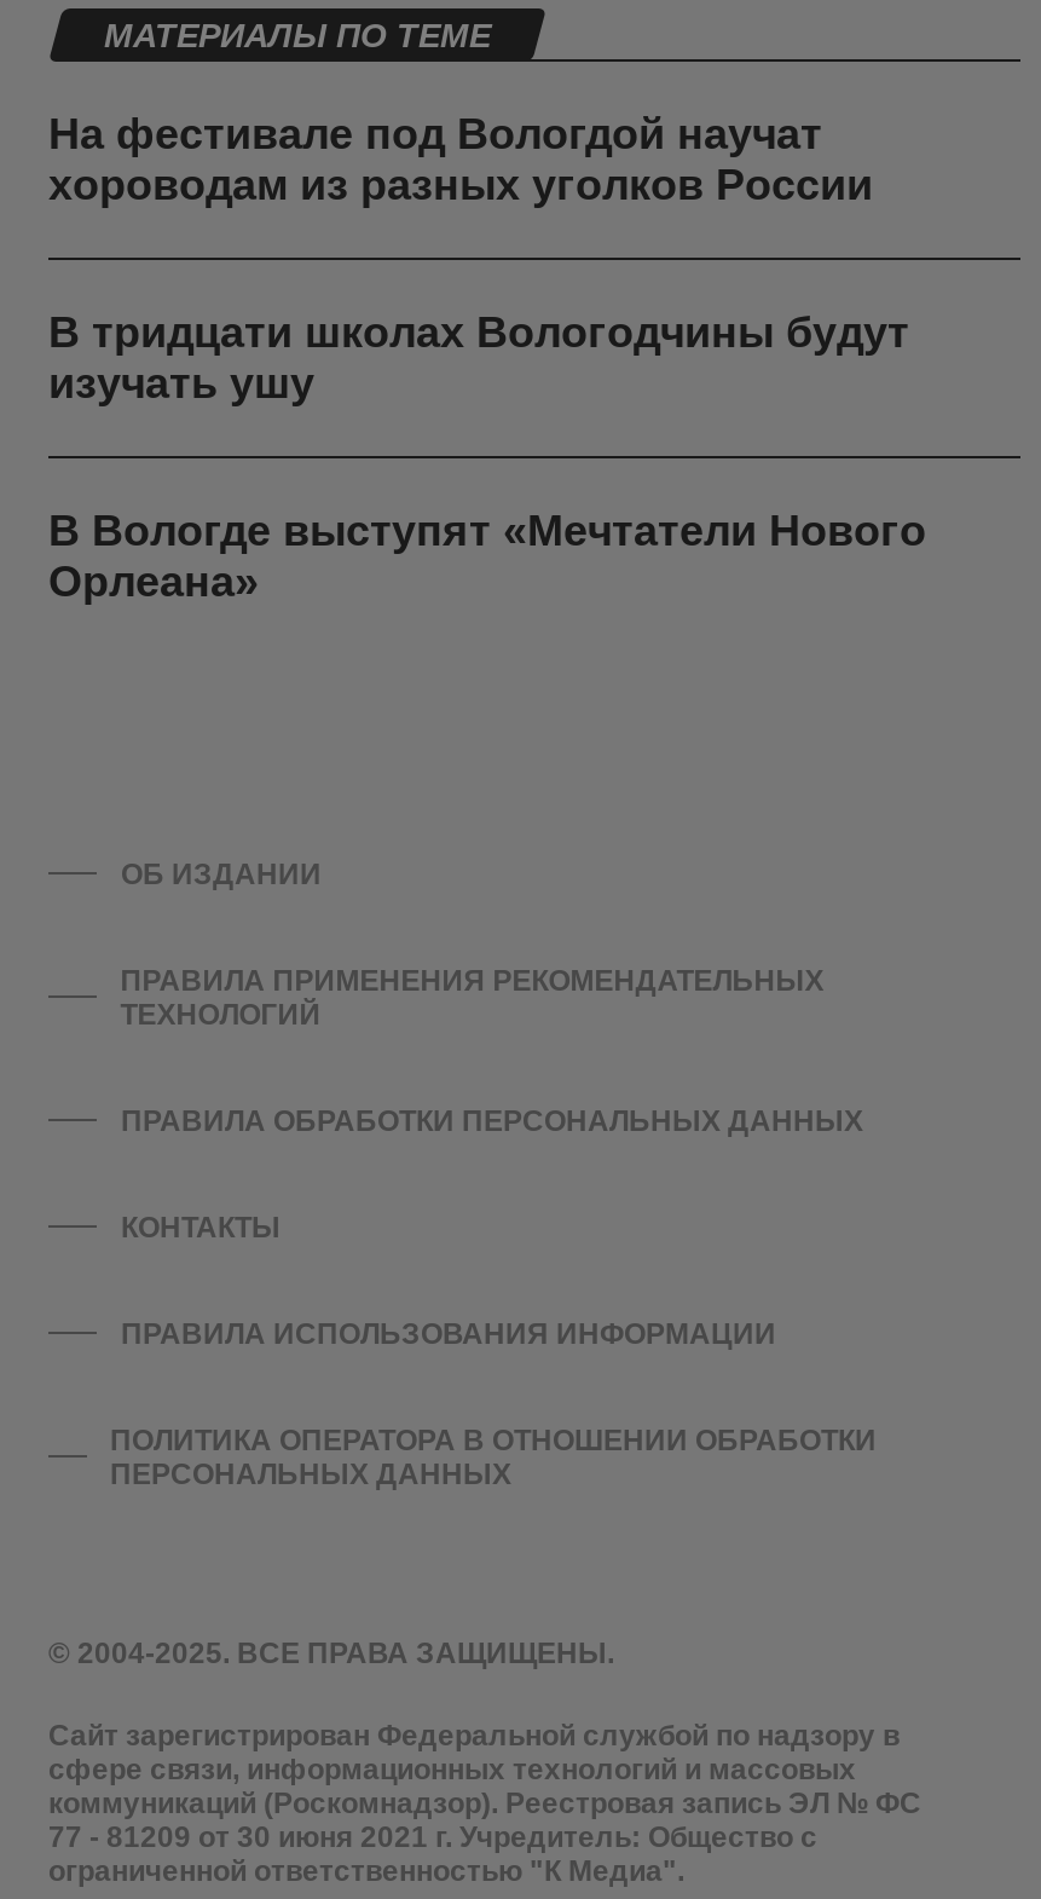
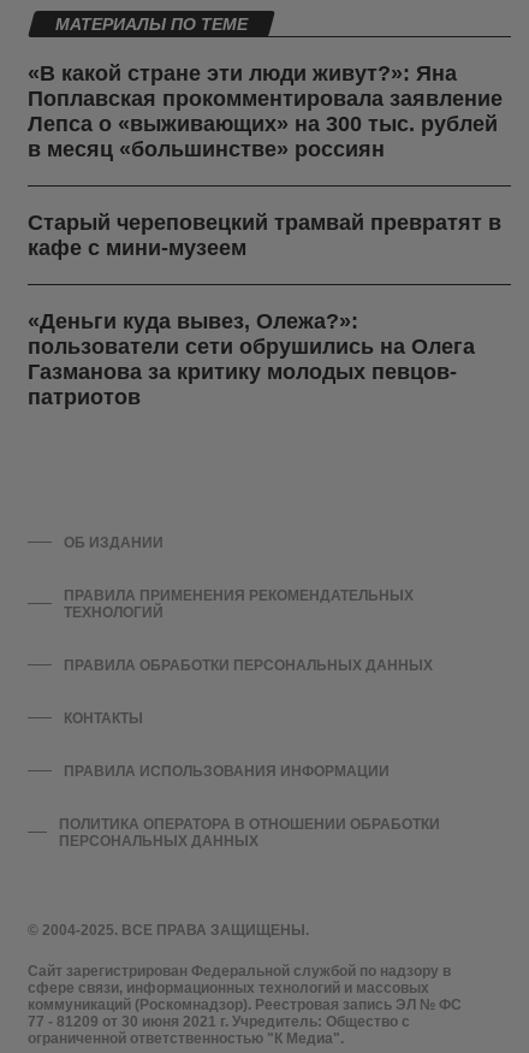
- На фестивале под Вологдой научат
- хороводам из разных уголков России
+ «В какой стране эти люди живут?»: Яна
+ Поплавская прокомментировала заявление
+ Лепса о «выживающих» на 300 тыс. рублей
+ в месяц «большинстве» россиян

- В тридцати школах Вологодчины будут
- изучать ушу
+ Старый череповецкий трамвай превратят в
+ кафе с мини-музеем

- В Вологде выступят «Мечтатели Нового
- Орлеана»
+ «Деньги куда вывез, Олежа?»:
+ пользователи сети обрушились на Олега
+ Газманова за критику молодых певцов-
+ патриотов
